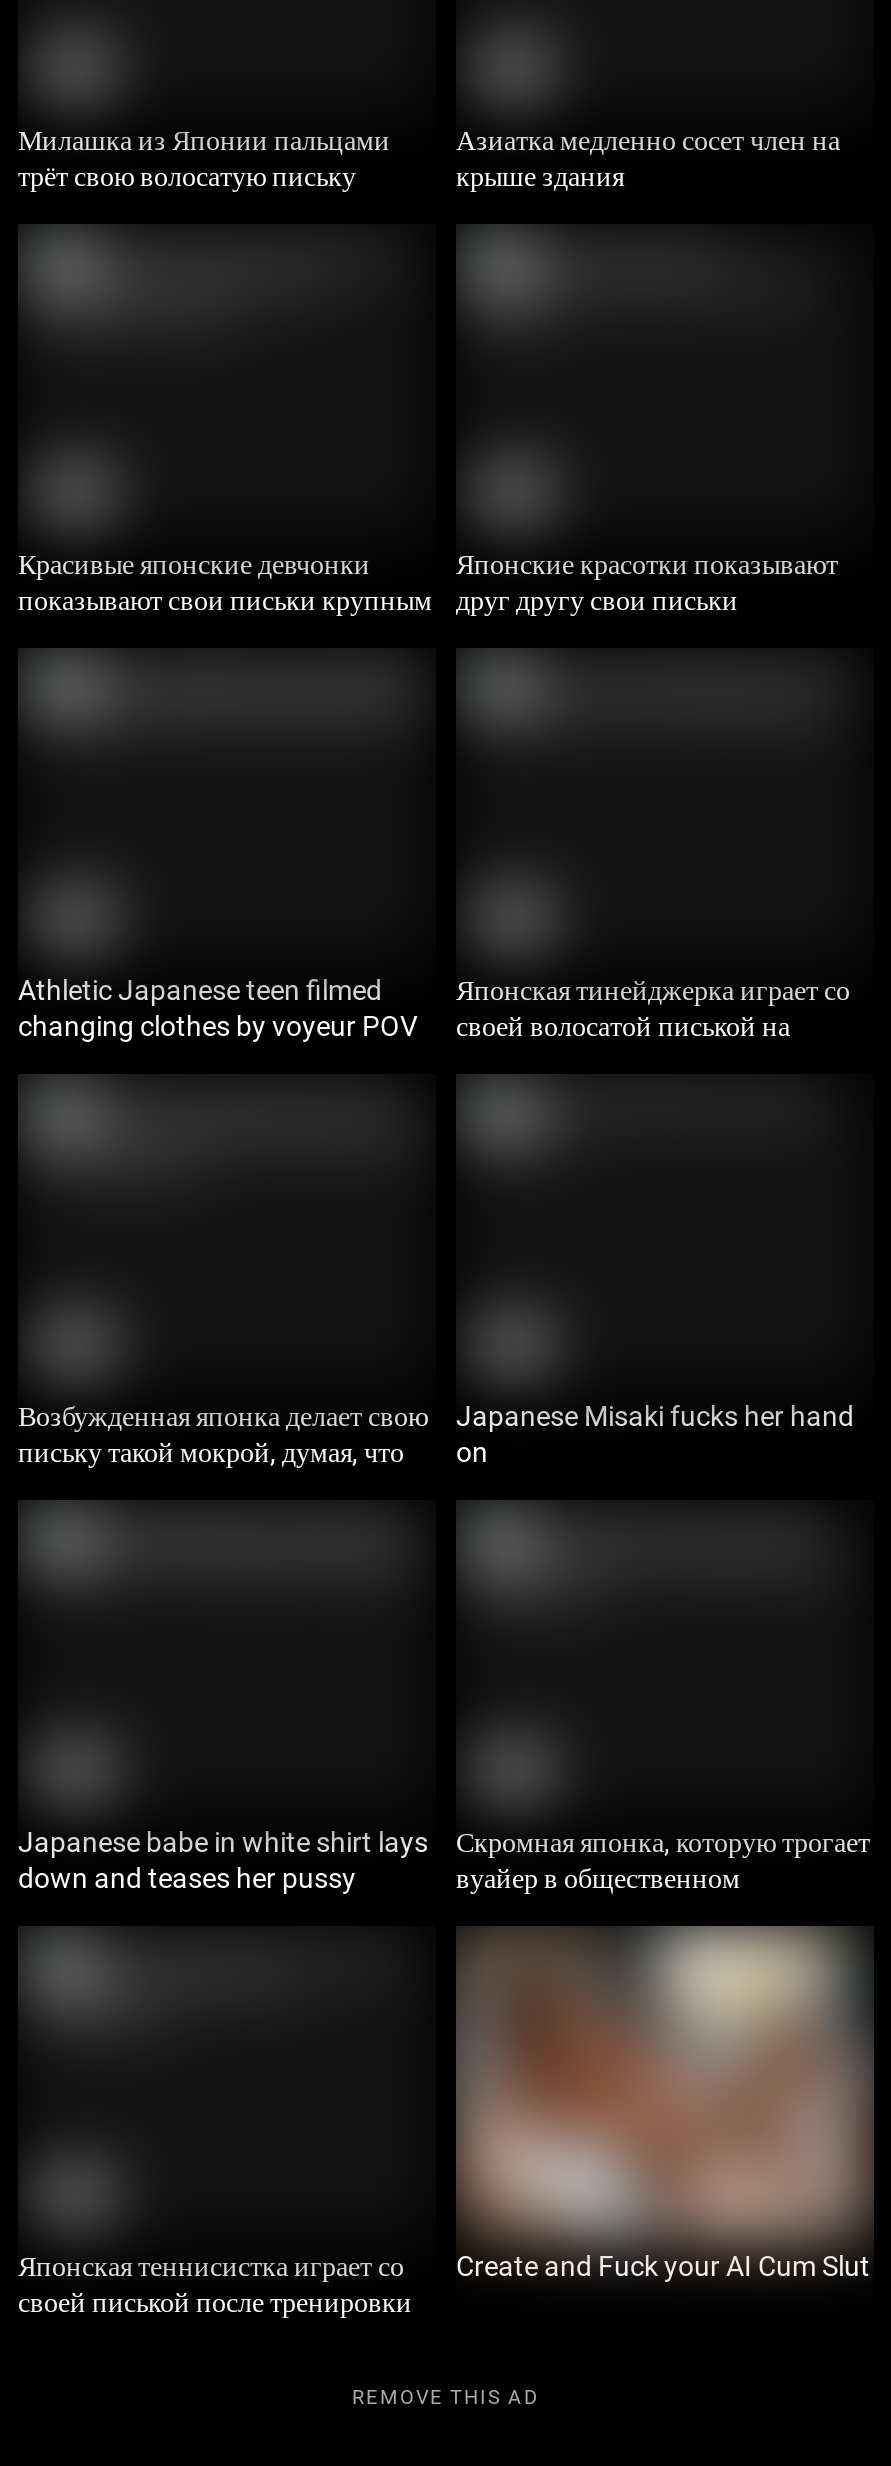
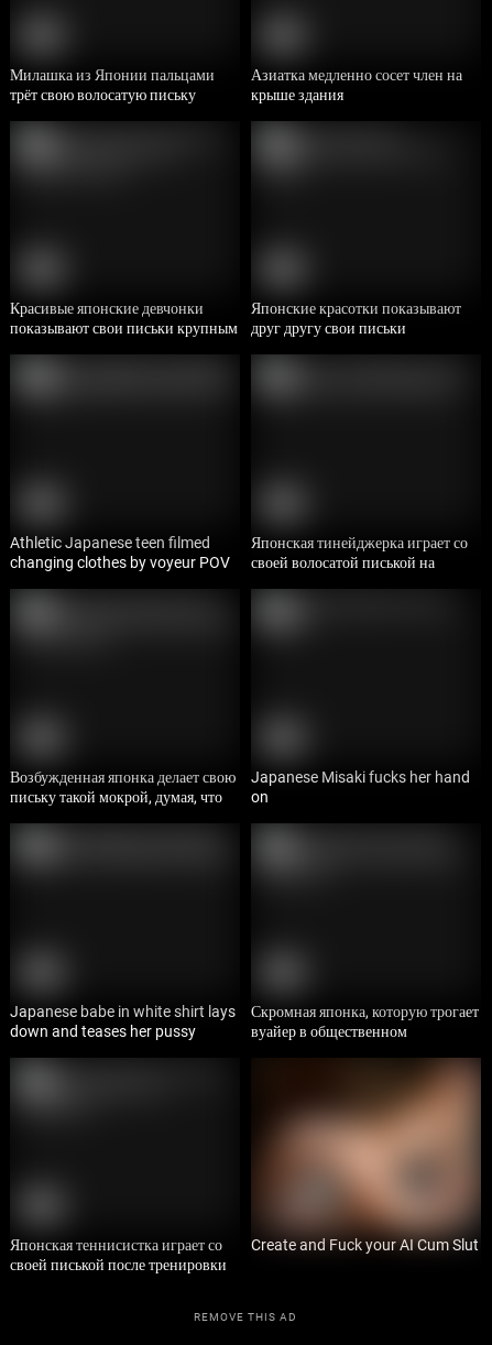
- [image]
+ [image]
